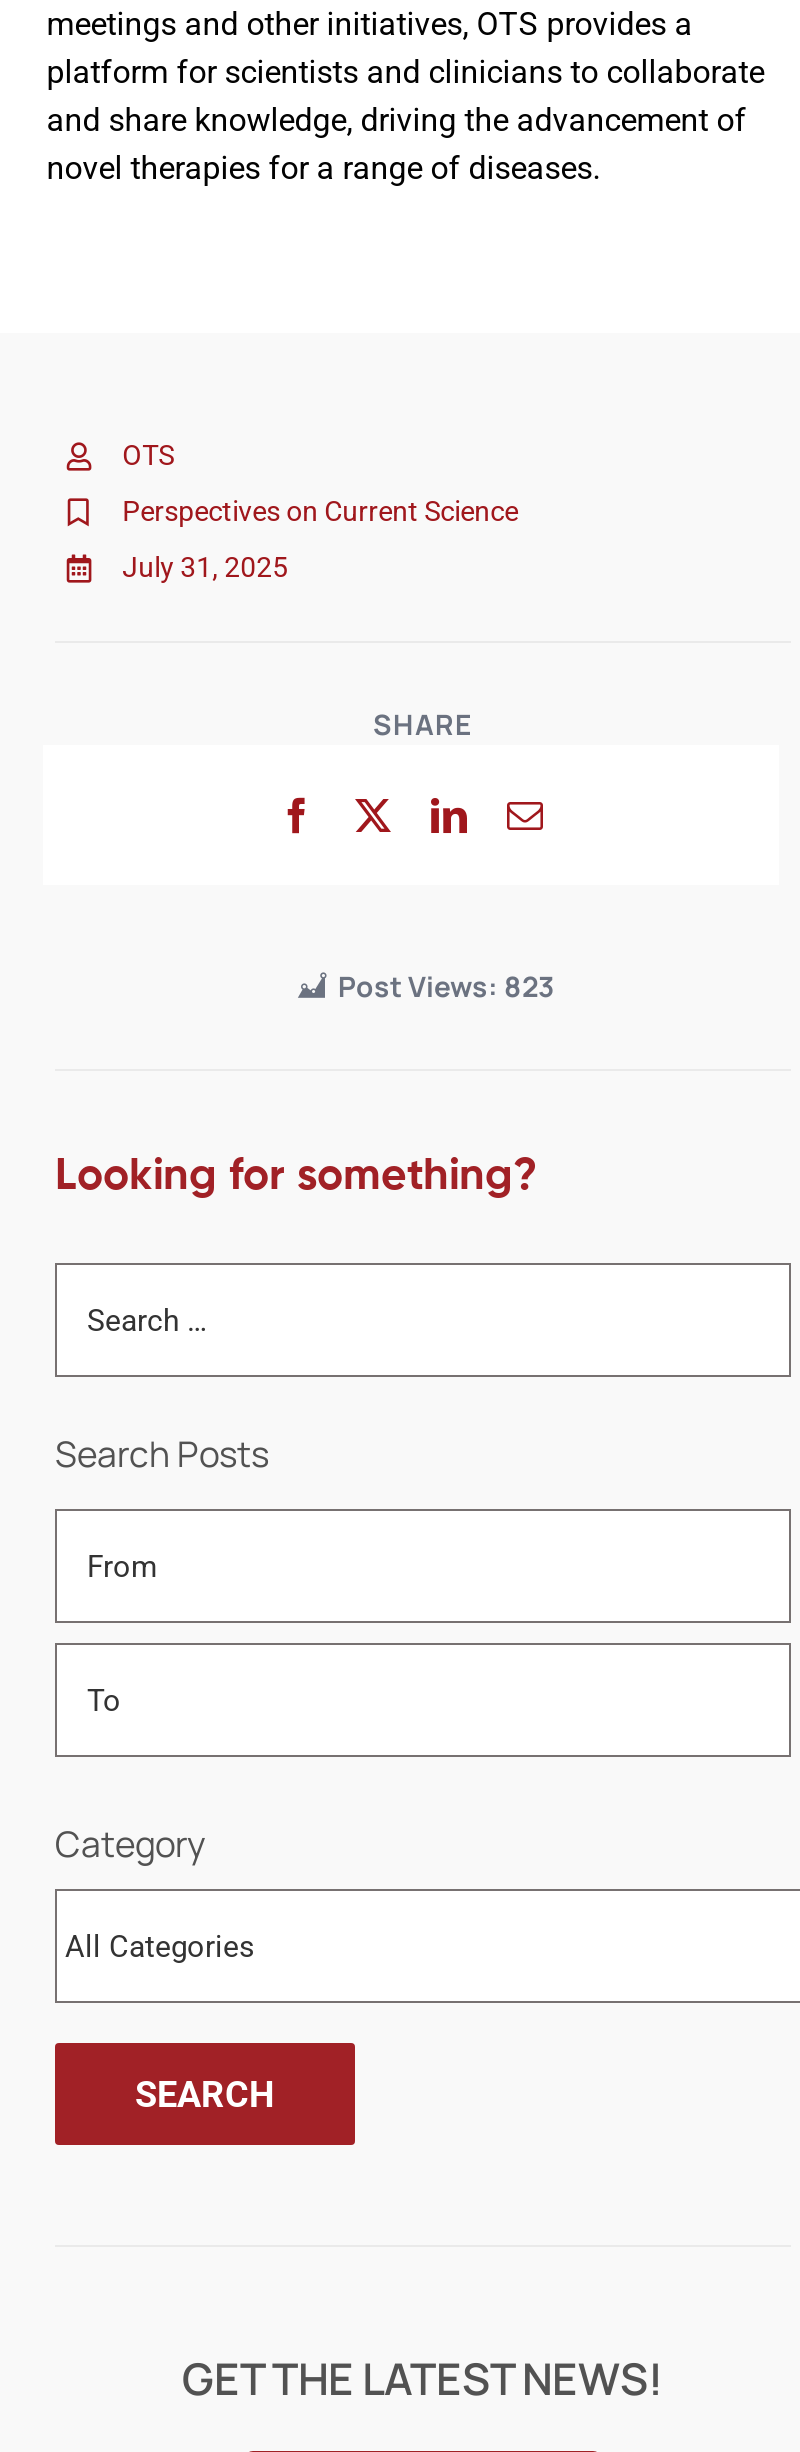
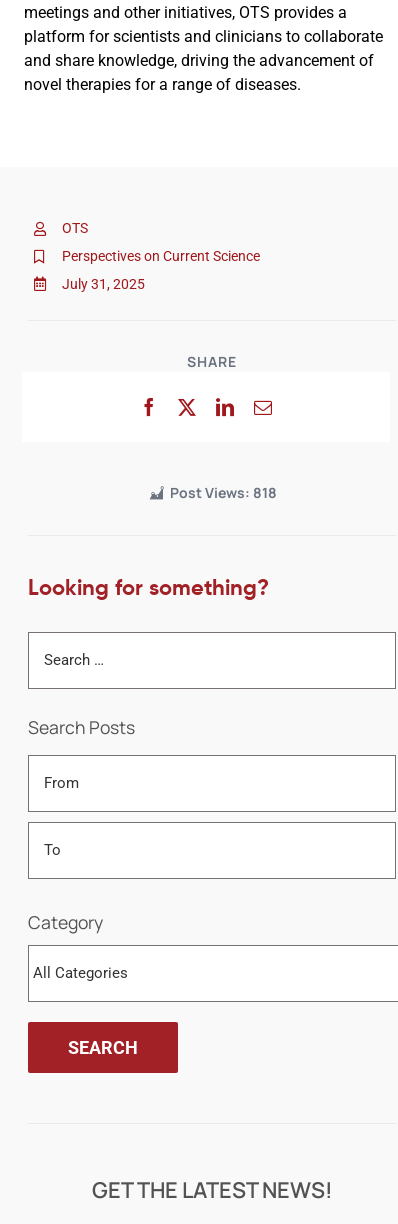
- Post Views: 823
+ Post Views: 818
